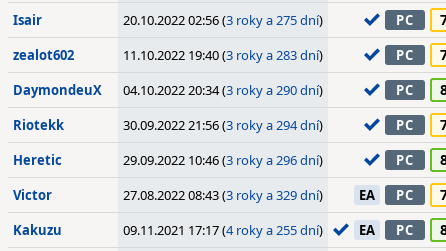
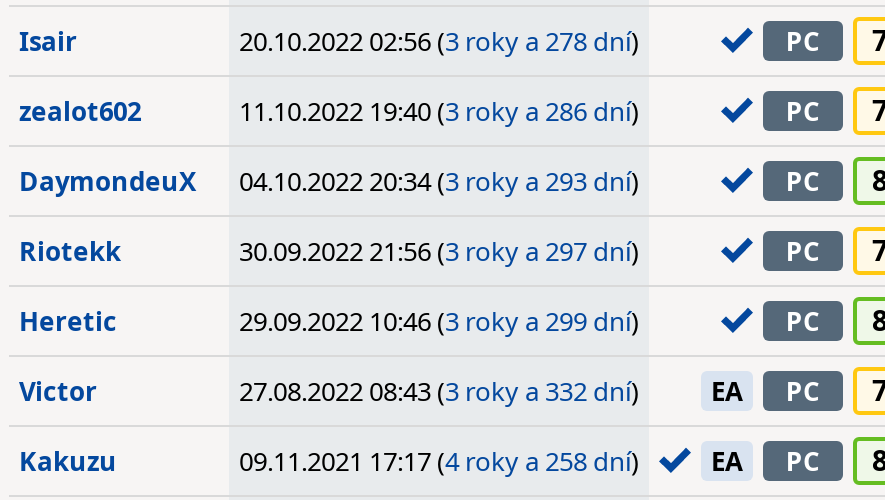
- 20.10.2022 02:56 (3 roky a 275 dní)
+ 20.10.2022 02:56 (3 roky a 278 dní)

- 11.10.2022 19:40 (3 roky a 283 dní)
+ 11.10.2022 19:40 (3 roky a 286 dní)

- DaymondeuX 04.10.2022 20:34 (3 roky a 290 dní)
+ DaymondeuX 04.10.2022 20:34 (3 roky a 293 dní)

- 30.09.2022 21:56 (3 roky a 294 dní)
+ 30.09.2022 21:56 (3 roky a 297 dní)

- 29.09.2022 10:46 (3 roky a 296 dní)
+ 29.09.2022 10:46 (3 roky a 299 dní)

- 27.08.2022 08:43 (3 roky a 329 dní)
+ 27.08.2022 08:43 (3 roky a 332 dní)

- 09.11.2021 17:17 (4 roky a 255 dní)
+ 09.11.2021 17:17 (4 roky a 258 dní)
